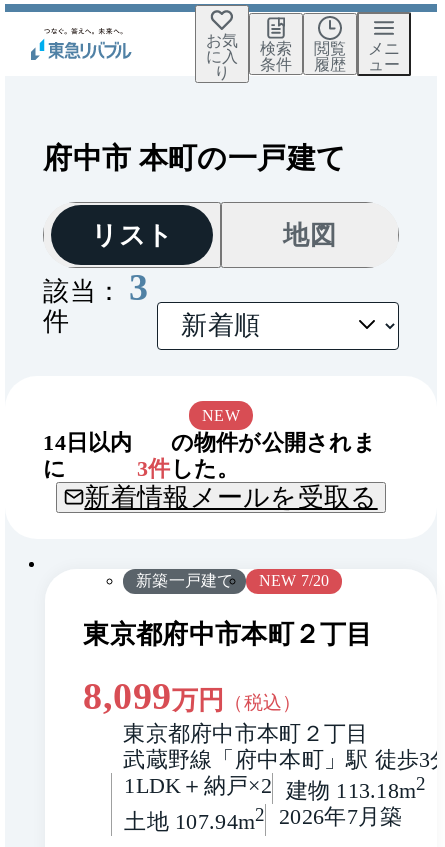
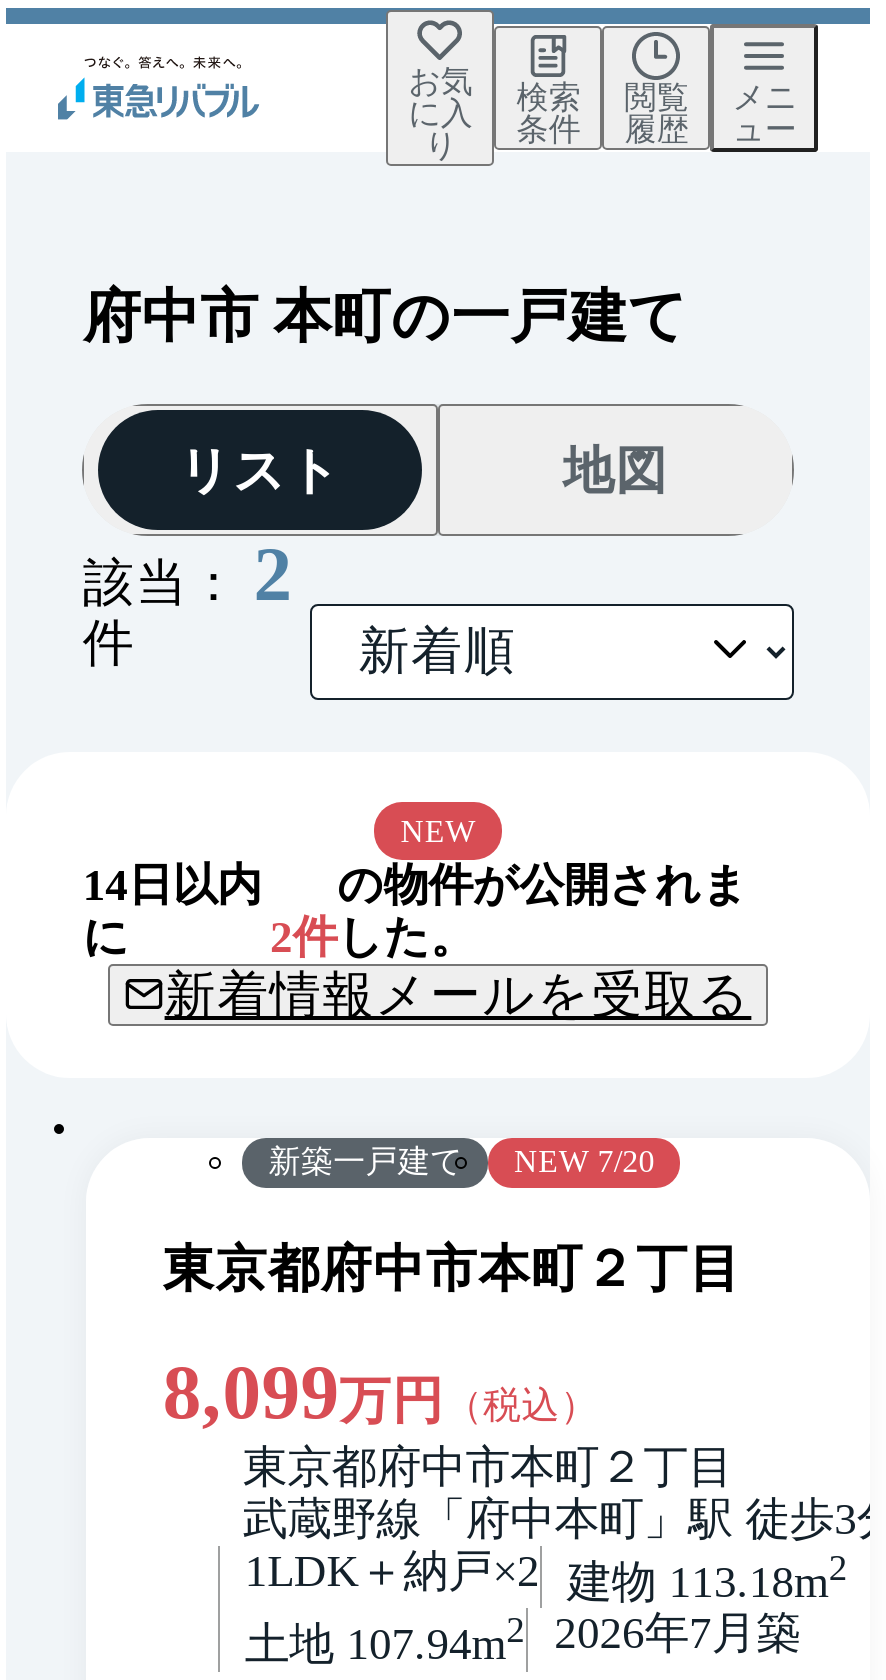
- 該当： 3
+ 該当： 2

- 3件 した。
+ 2件 した。
